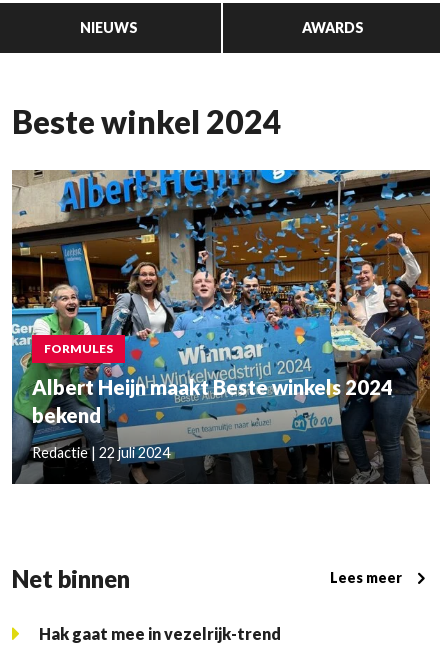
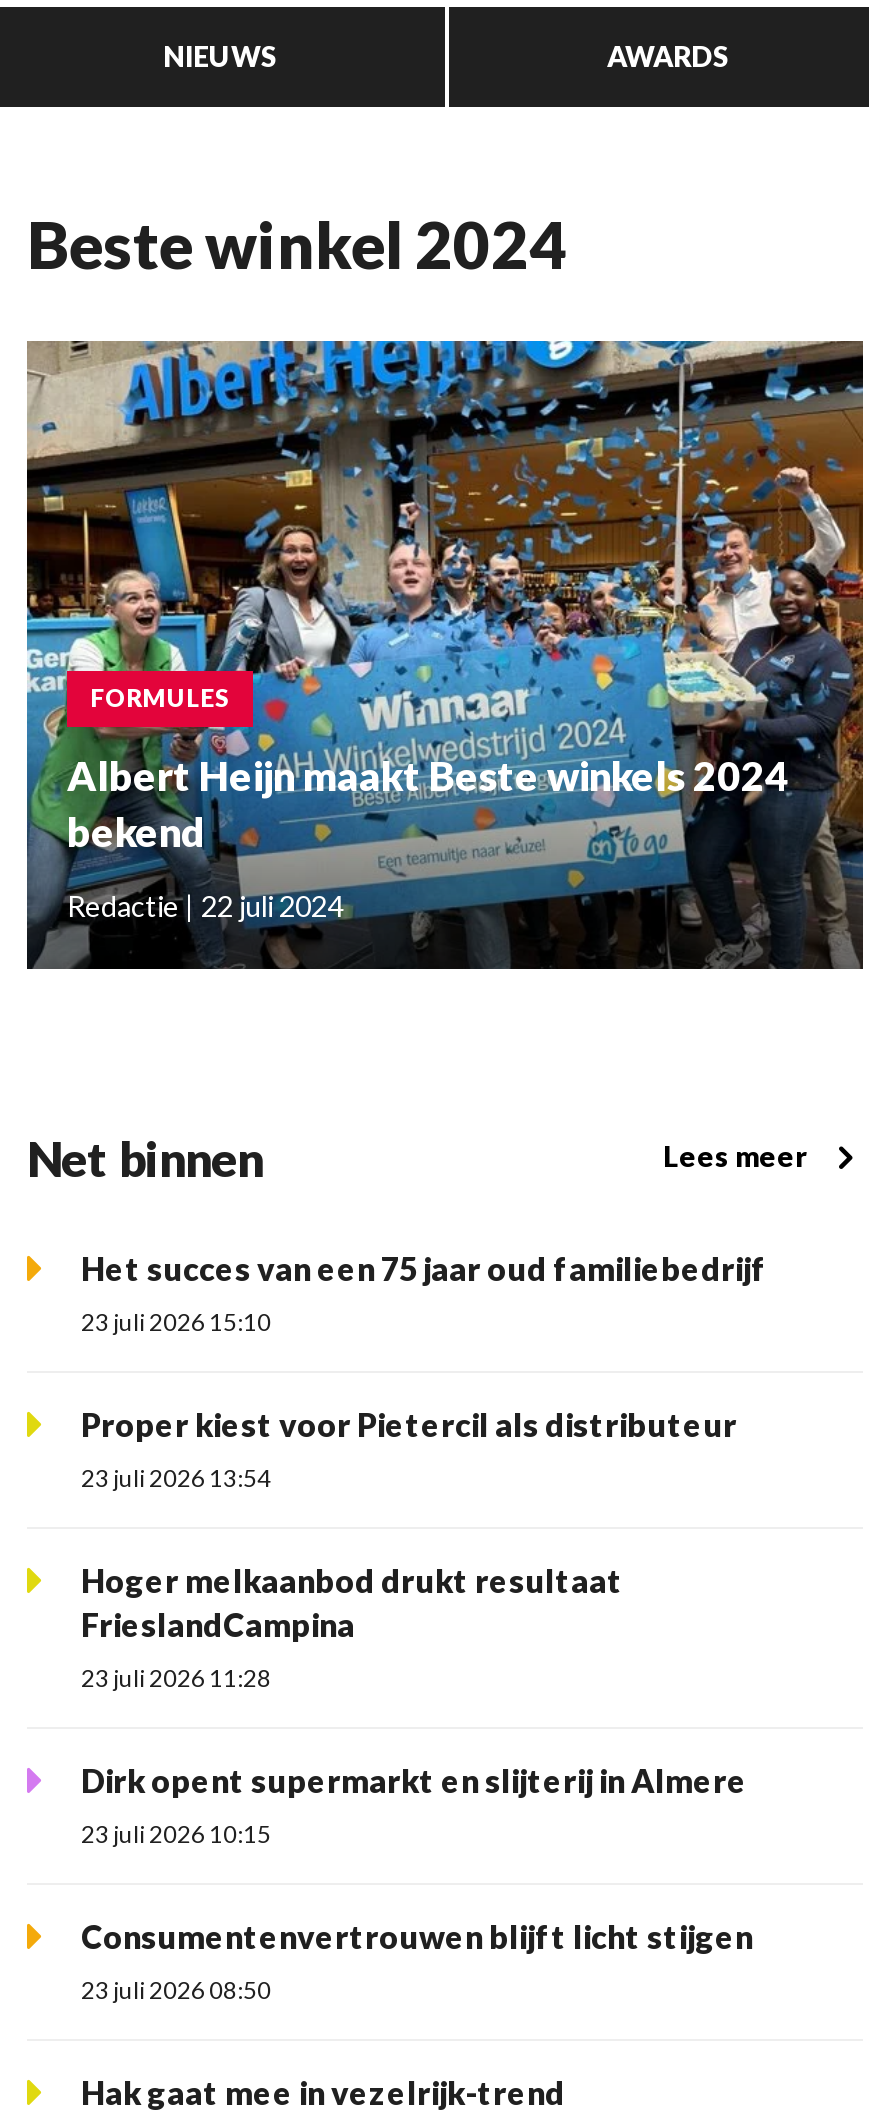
+ Het succes van een 75 jaar oud familiebedrijf
+ 23 juli 2026 15:10
+ Proper kiest voor Pietercil als distributeur
+ 23 juli 2026 13:54
+ Hoger melkaanbod drukt resultaat
+ FrieslandCampina
+ 23 juli 2026 11:28
+ Dirk opent supermarkt en slijterij in Almere
+ 23 juli 2026 10:15
+ Consumentenvertrouwen blijft licht stijgen
+ 23 juli 2026 08:50
